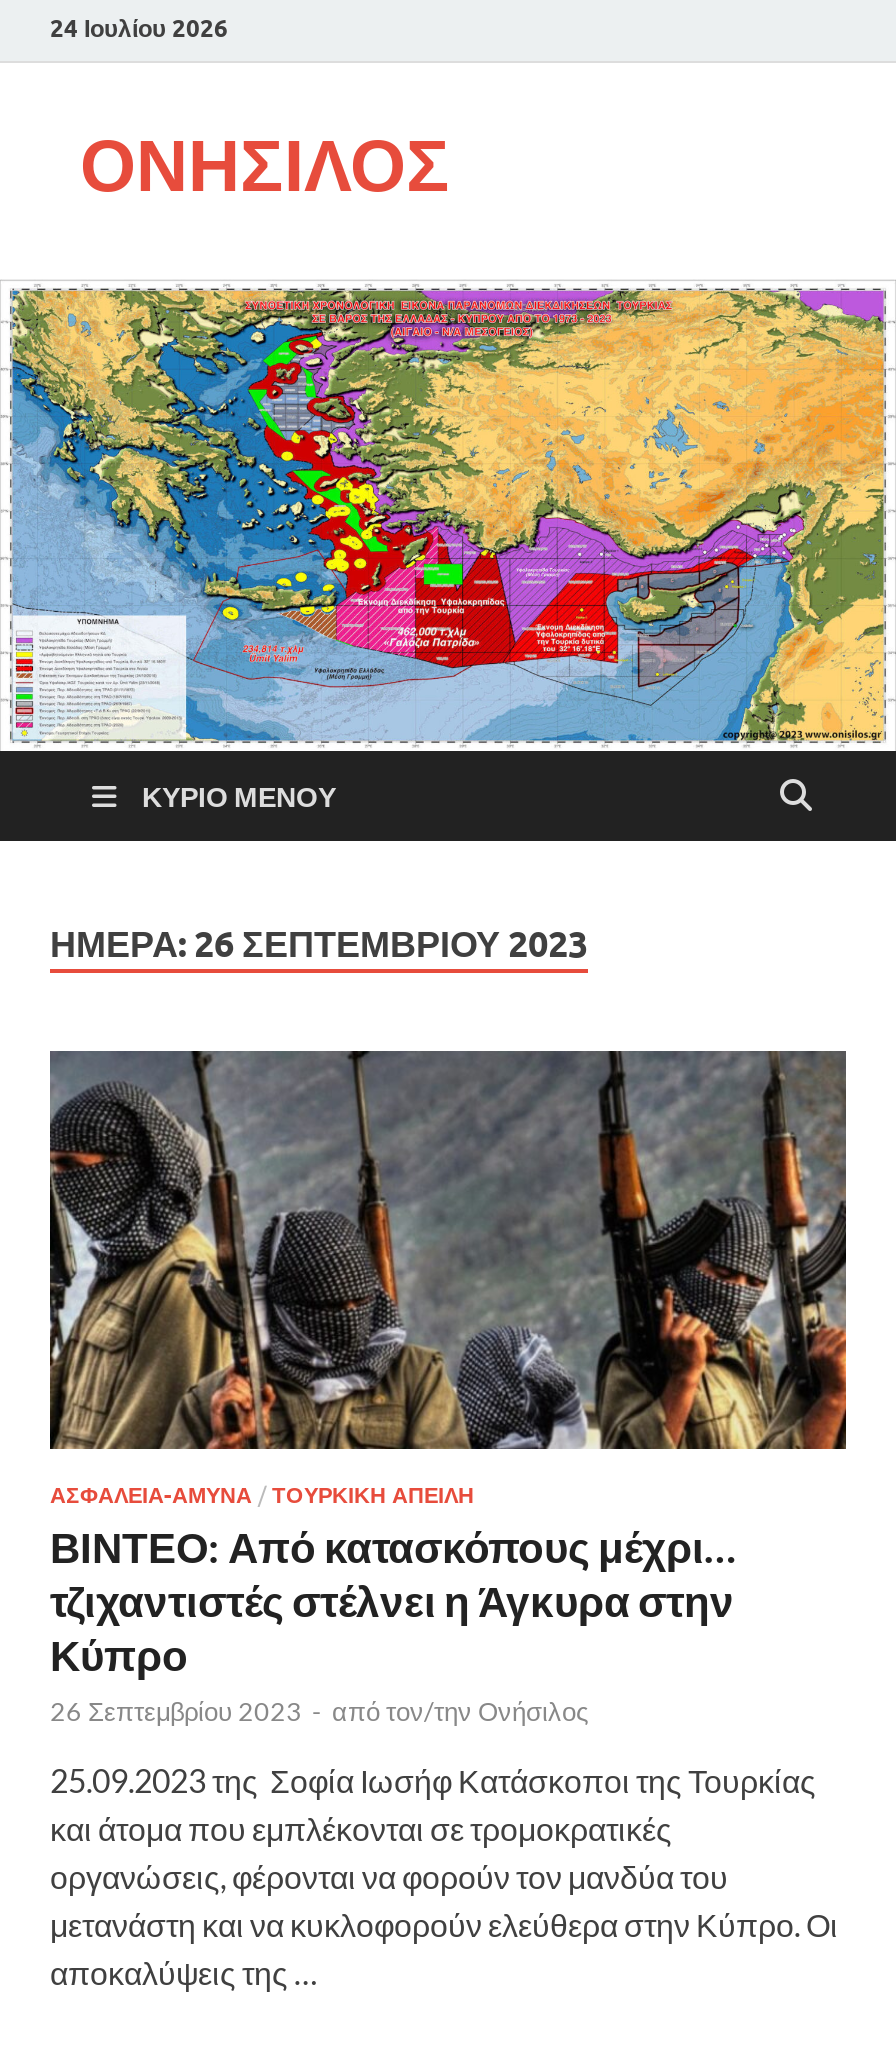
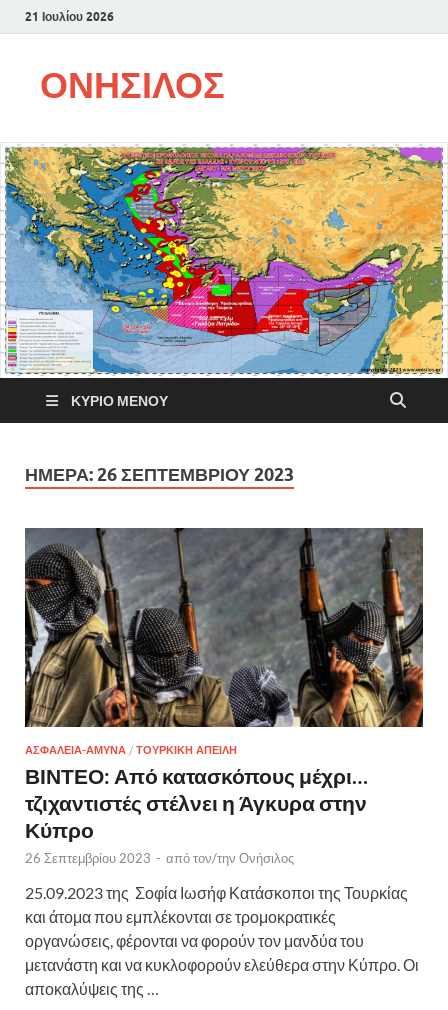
- 24 Ιουλίου 2026
+ 21 Ιουλίου 2026
